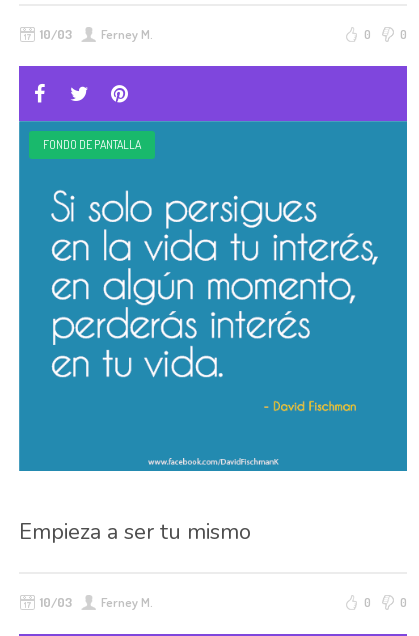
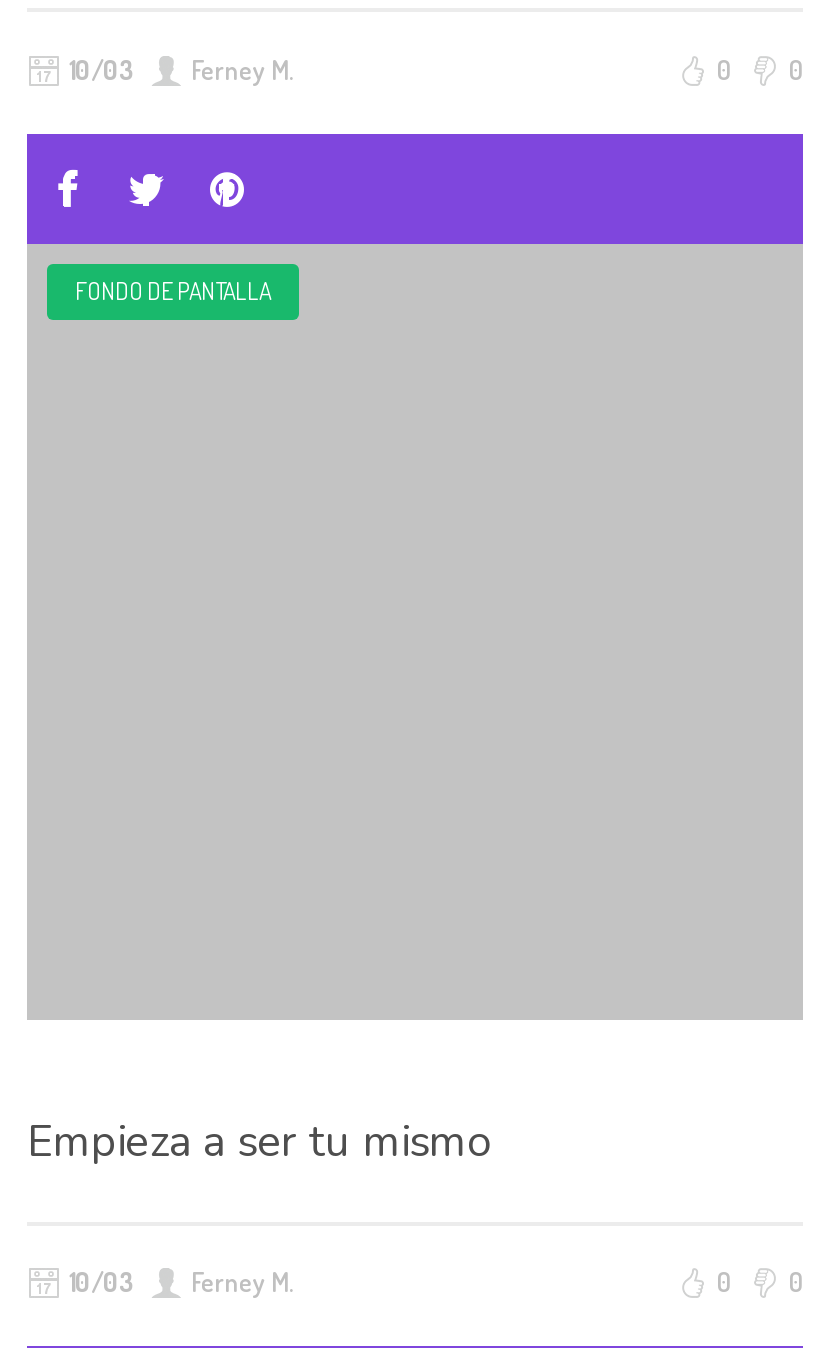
- [image]
